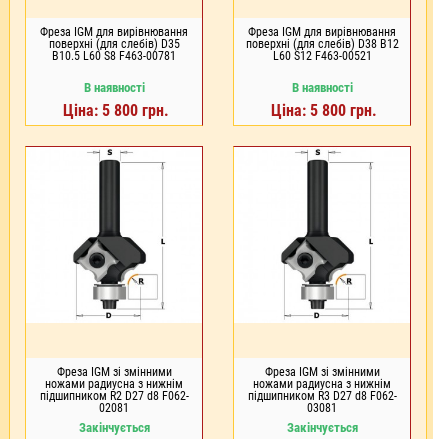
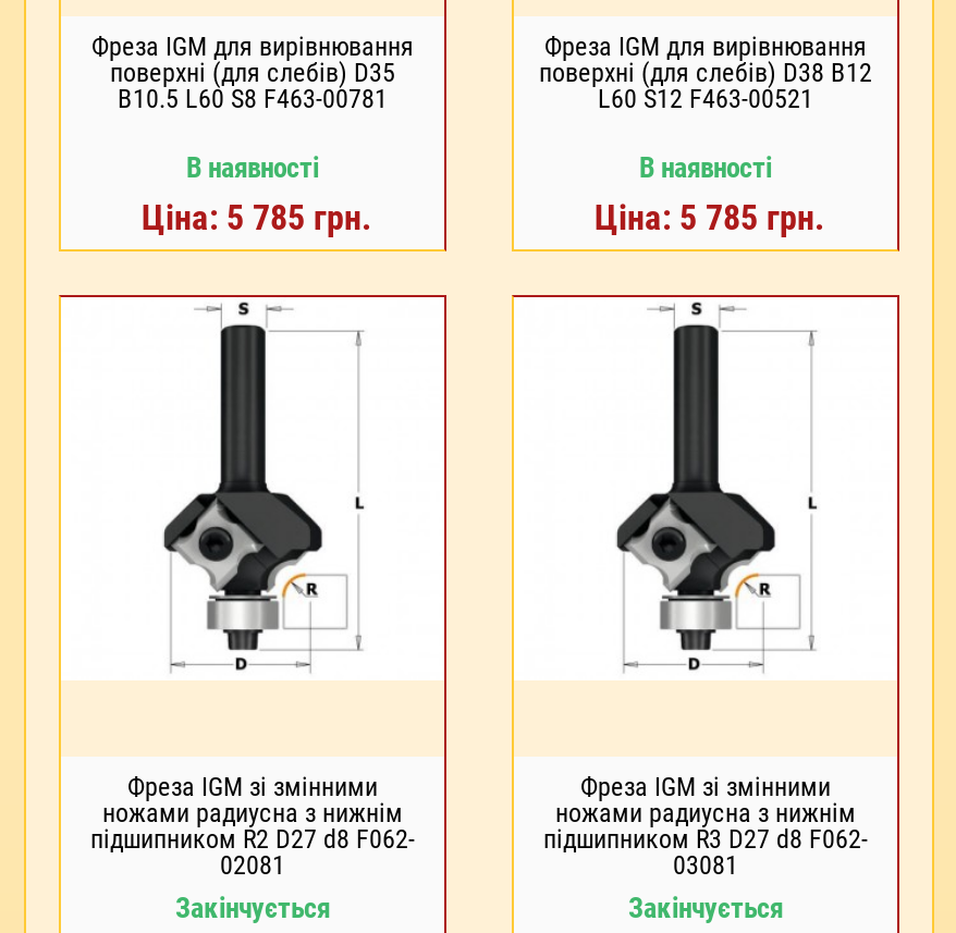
- Ціна: 5 800 грн.
+ Ціна: 5 785 грн.

- Ціна: 5 800 грн.
+ Ціна: 5 785 грн.
